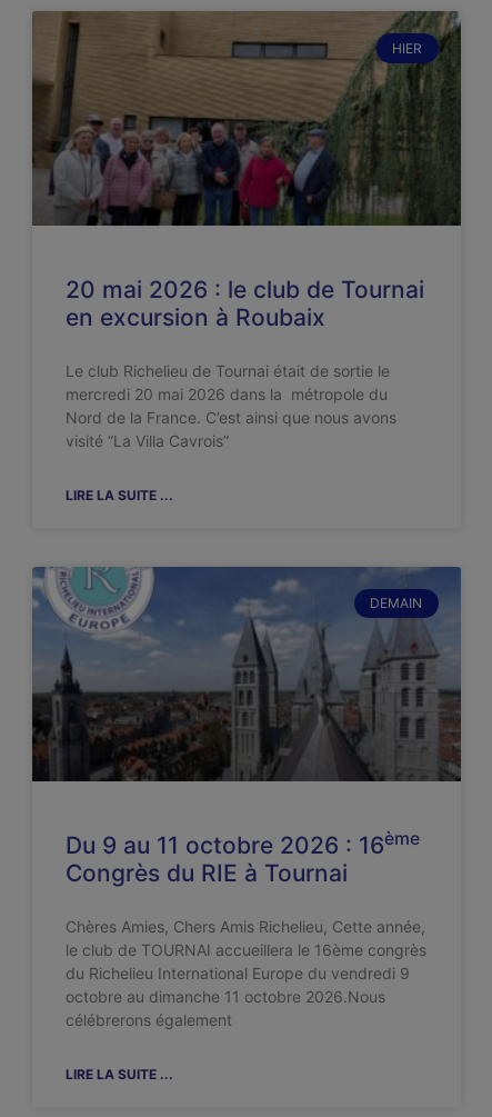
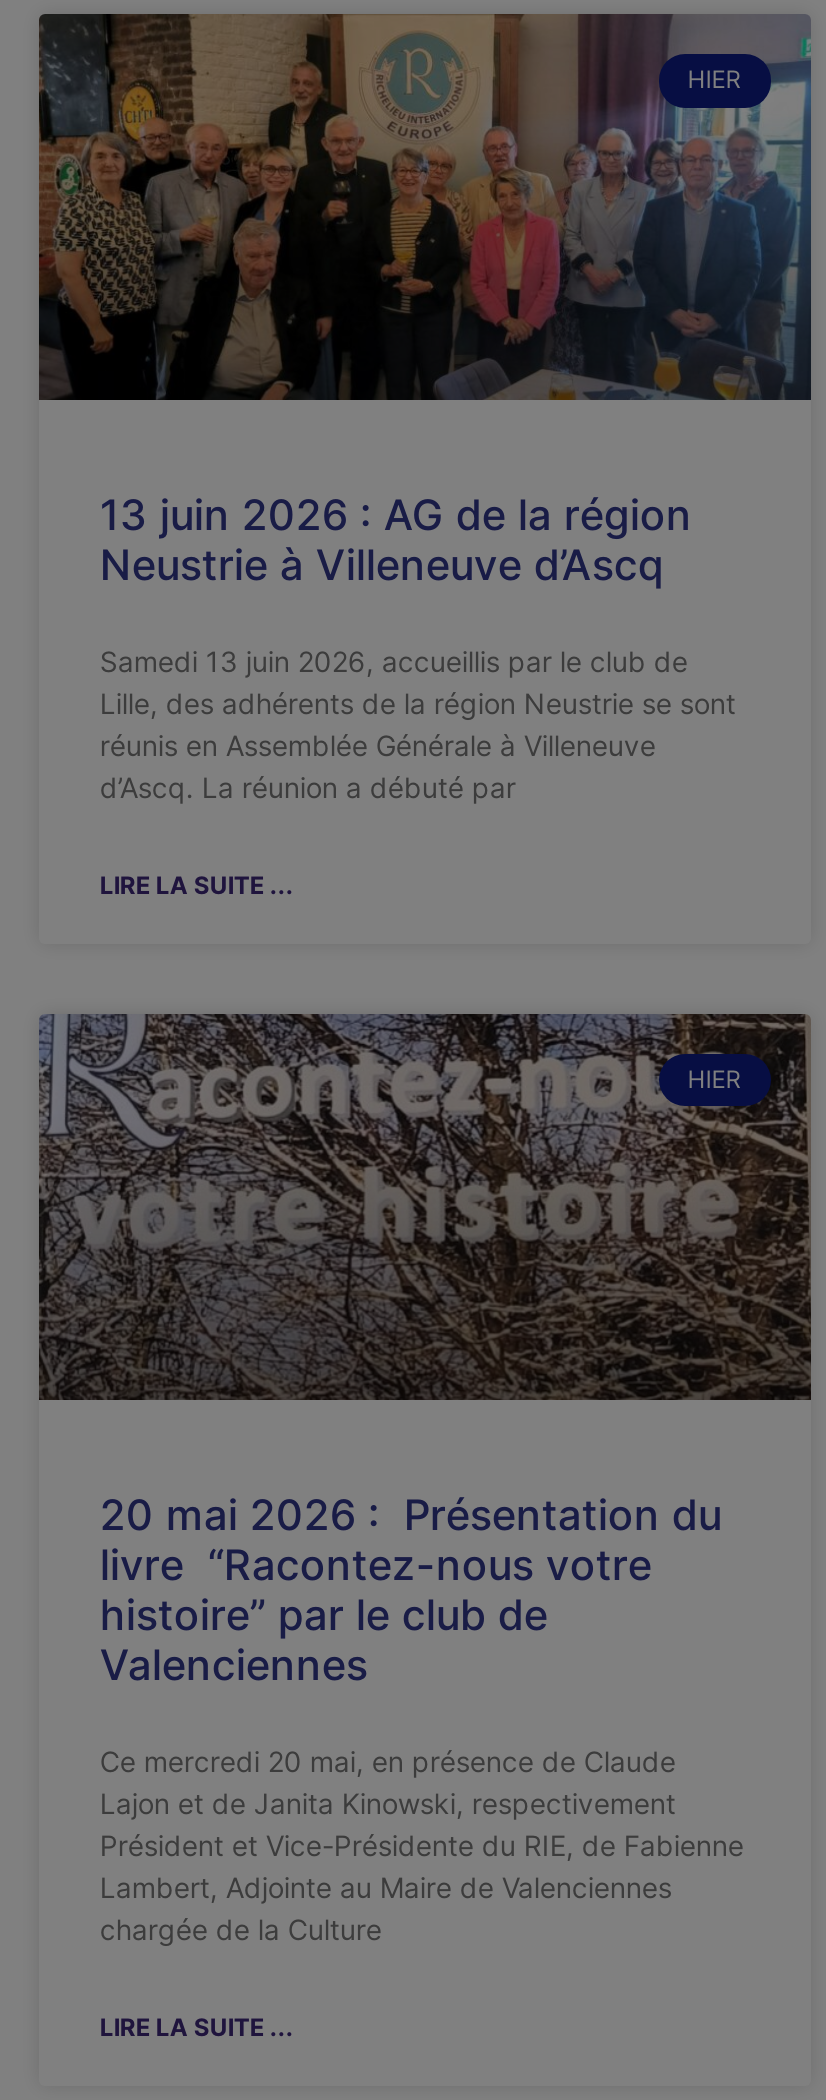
- [image]
+ [image]

- 20 mai 2026 : le club de Tournai
- en excursion à Roubaix
+ 13 juin 2026 : AG de la région
+ Neustrie à Villeneuve d’Ascq

- Le club Richelieu de Tournai était de sortie le
- mercredi 20 mai 2026 dans la métropole du
- Nord de la France. C’est ainsi que nous avons
- visité “La Villa Cavrois”
+ Samedi 13 juin 2026, accueillis par le club de
+ Lille, des adhérents de la région Neustrie se sont
+ réunis en Assemblée Générale à Villeneuve
+ d’Ascq. La réunion a débuté par

- [image]
- DEMAIN
+ [image]
+ HIER

- Du 9 au 11 octobre 2026 : 16ème
- Congrès du RIE à Tournai
+ 20 mai 2026 : Présentation du
+ livre “Racontez-nous votre
+ histoire” par le club de
+ Valenciennes

- Chères Amies, Chers Amis Richelieu, Cette année,
- le club de TOURNAI accueillera le 16ème congrès
- du Richelieu International Europe du vendredi 9
- octobre au dimanche 11 octobre 2026.Nous
- célébrerons également
+ Ce mercredi 20 mai, en présence de Claude
+ Lajon et de Janita Kinowski, respectivement
+ Président et Vice-Présidente du RIE, de Fabienne
+ Lambert, Adjointe au Maire de Valenciennes
+ chargée de la Culture
